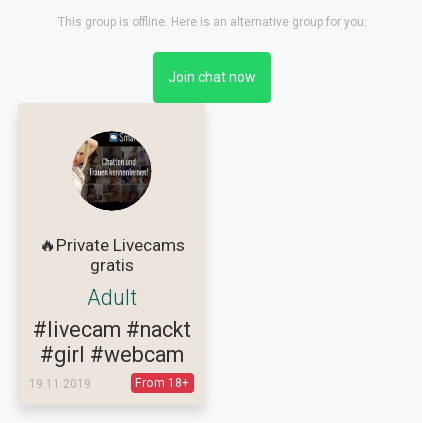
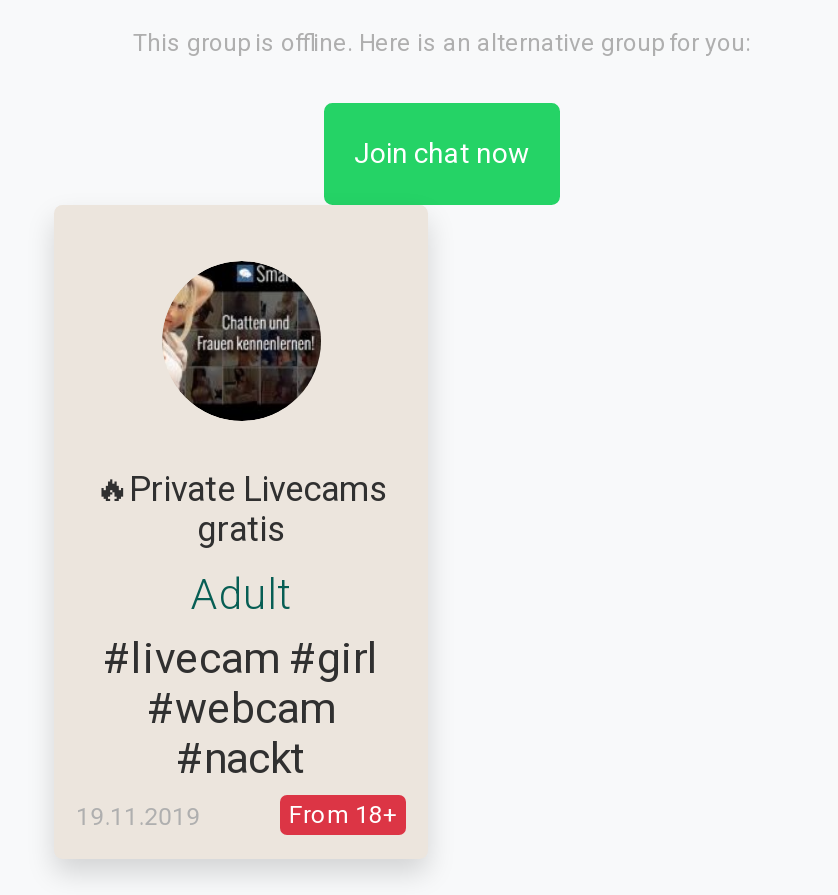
- #livecam #nackt
- #girl #webcam
+ #livecam #girl
+ #webcam
+ #nackt
